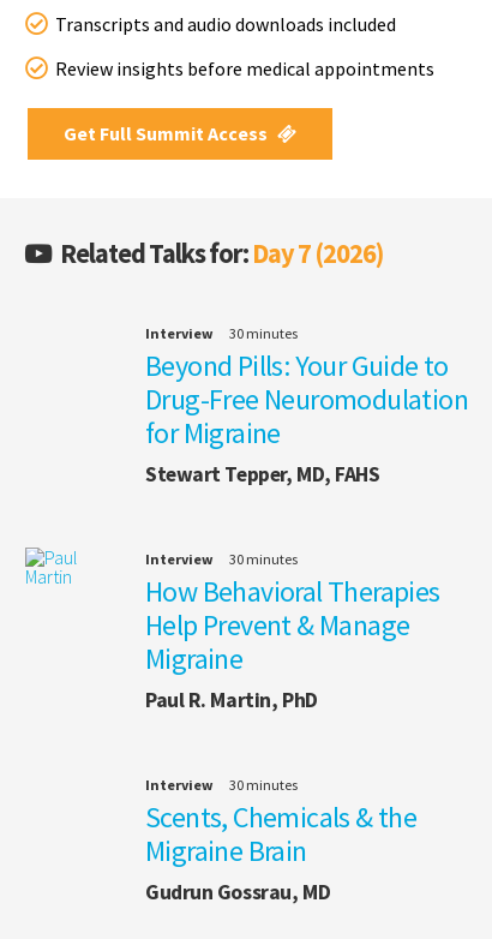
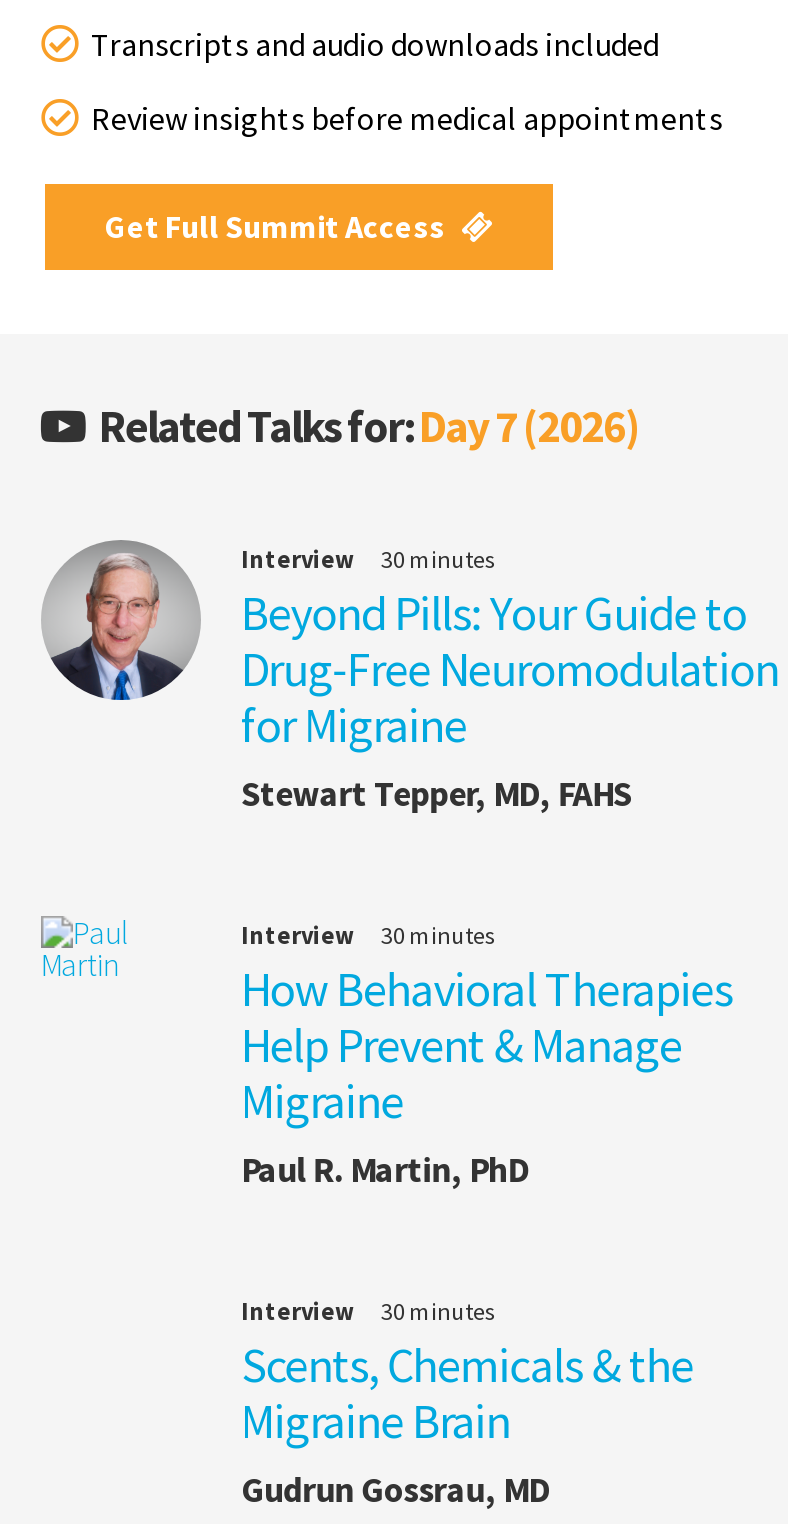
+ [image]
